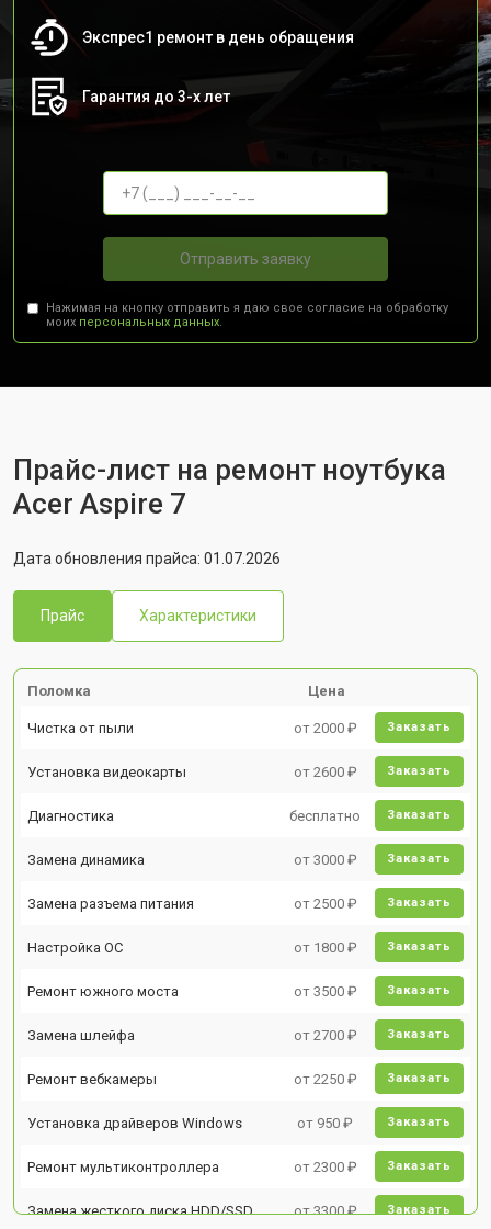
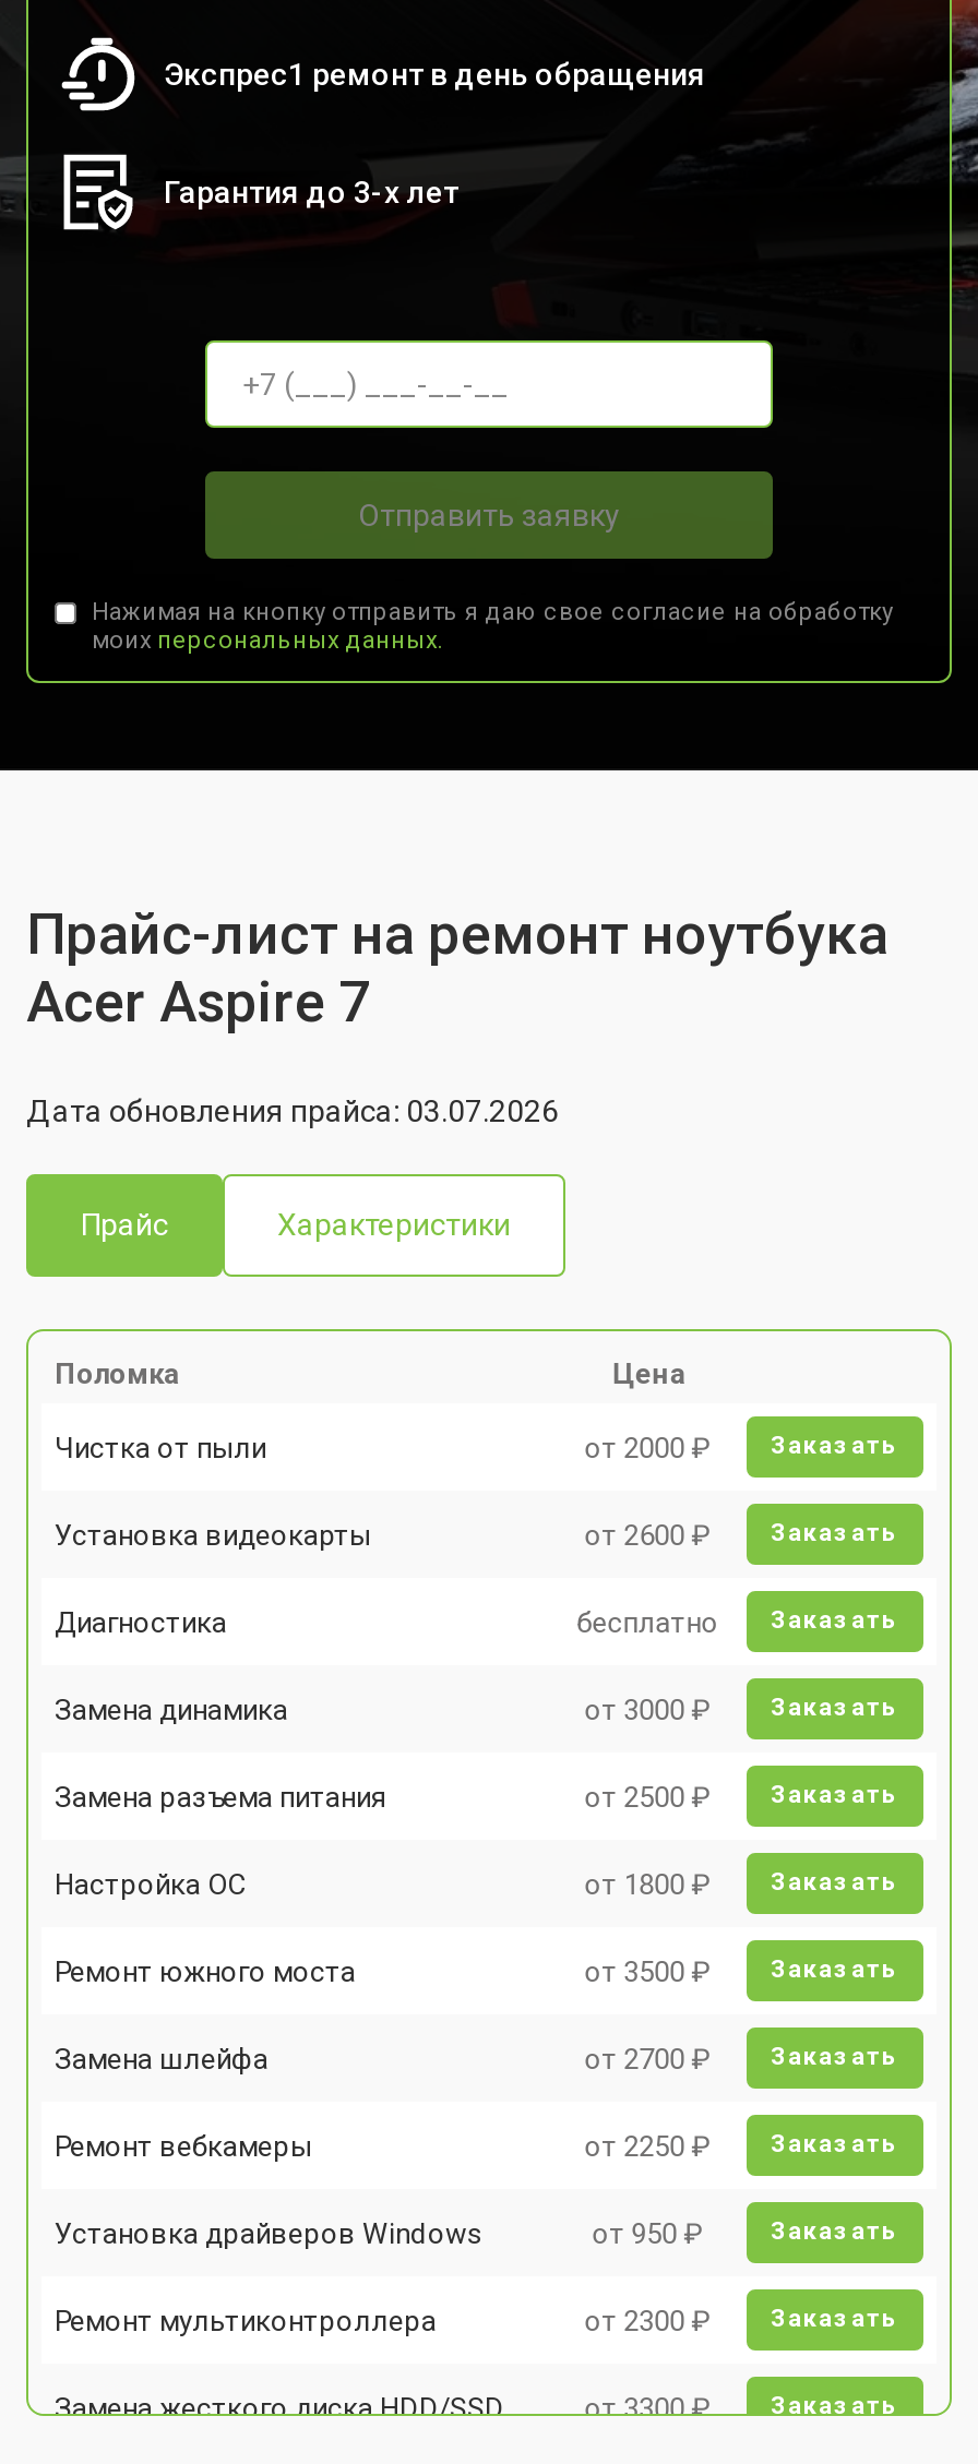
- Дата обновления прайса: 01.07.2026
+ Дата обновления прайса: 03.07.2026
